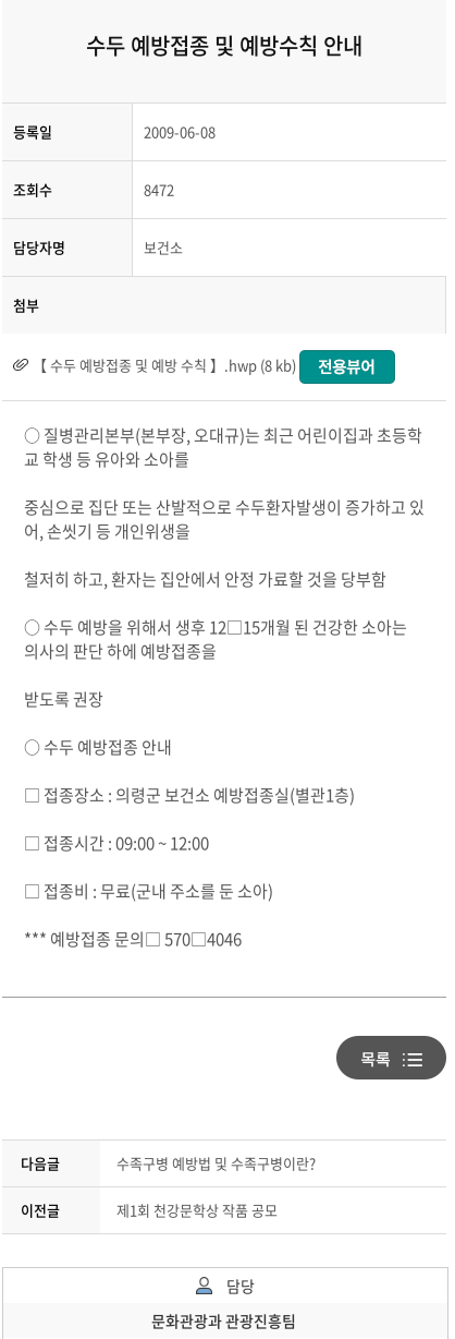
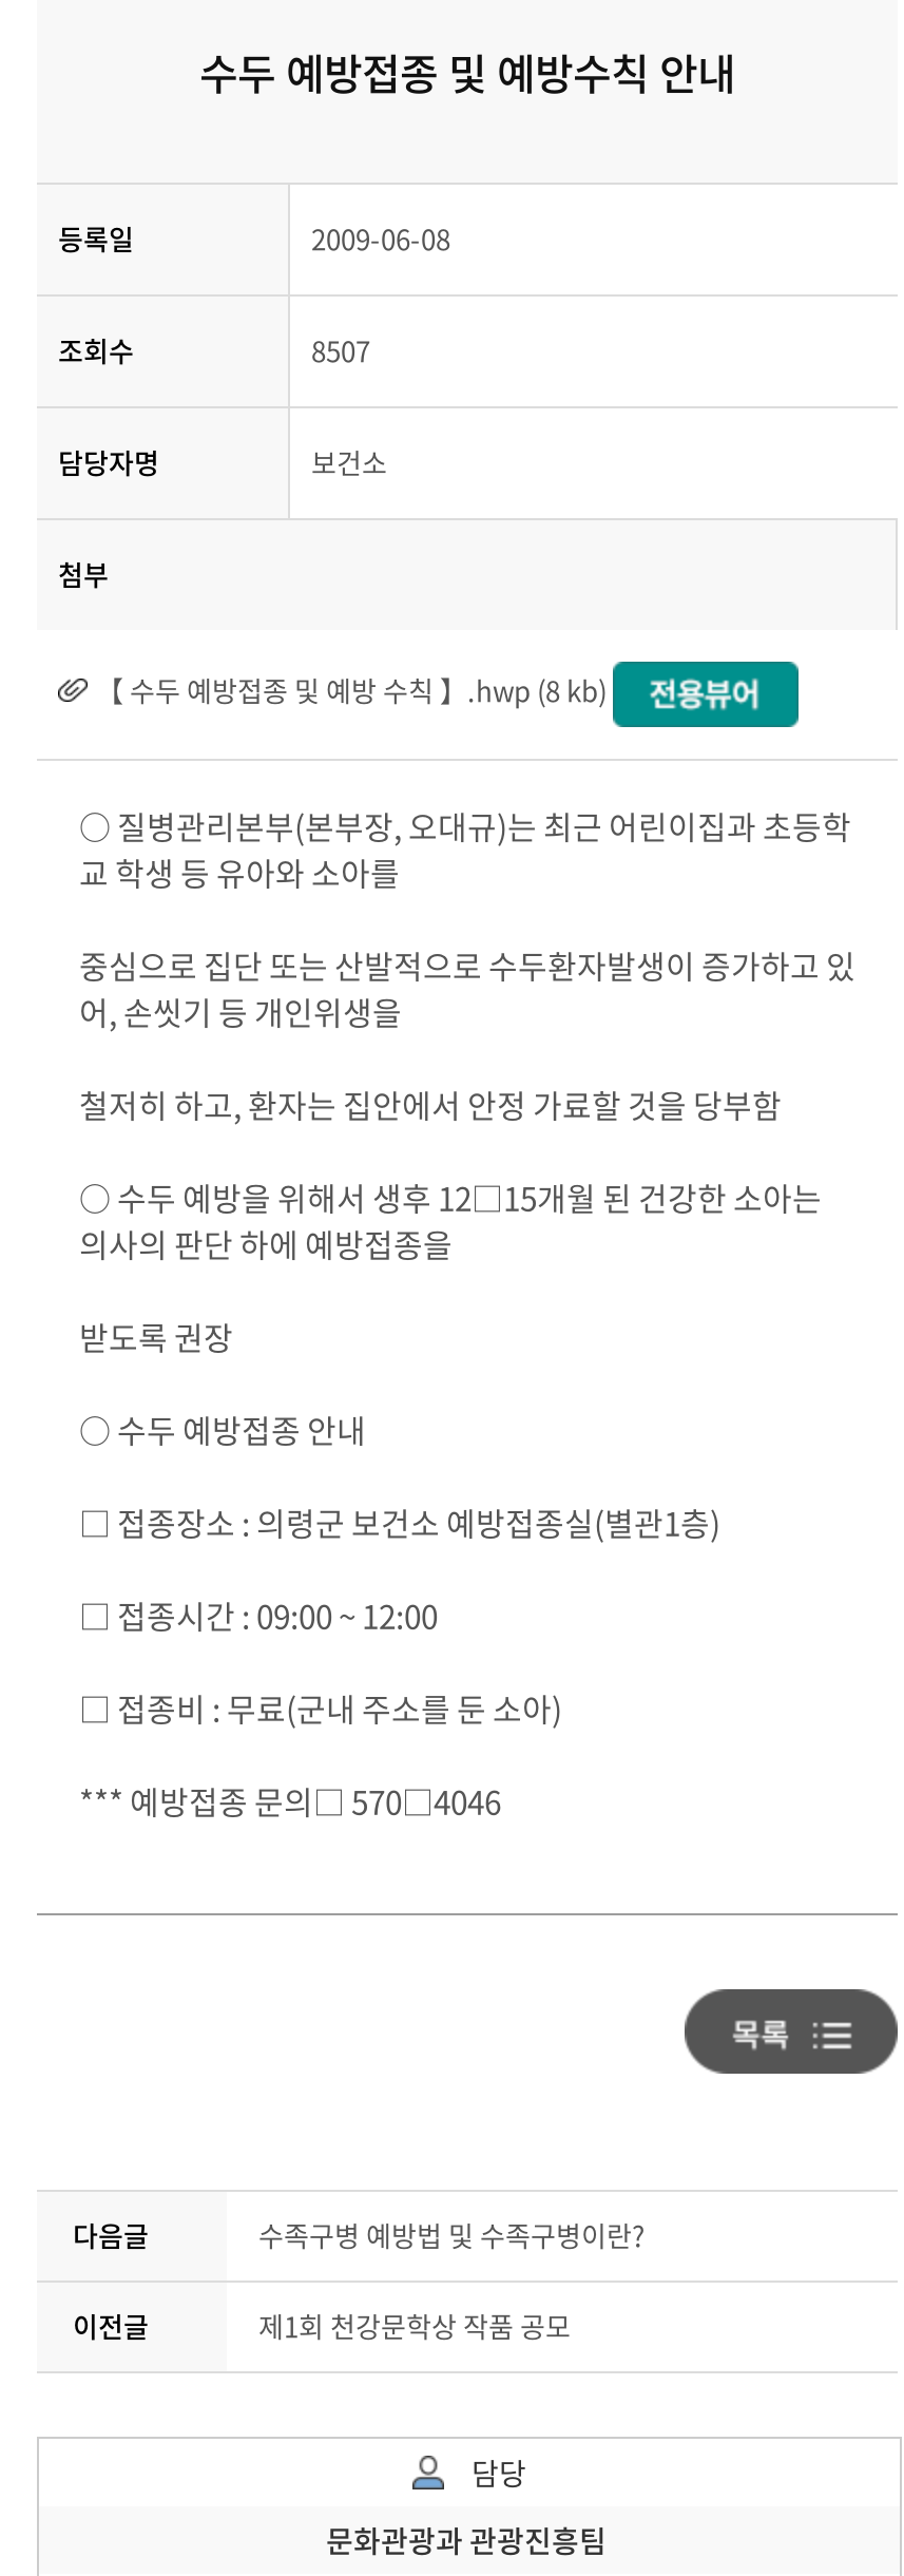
- 8472
+ 8507
